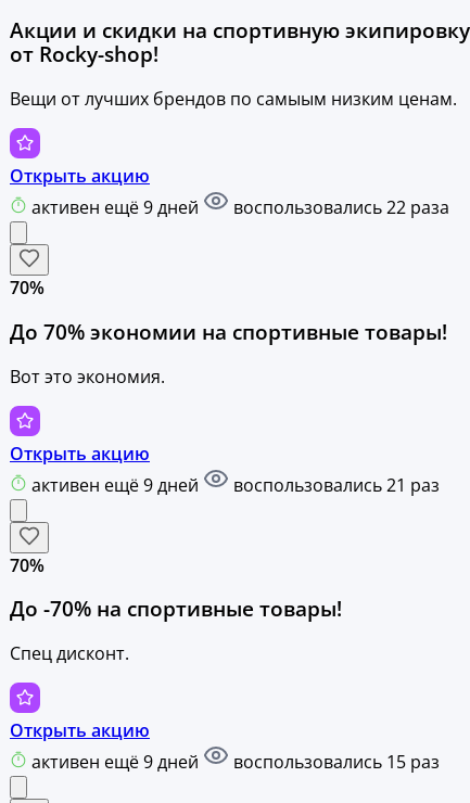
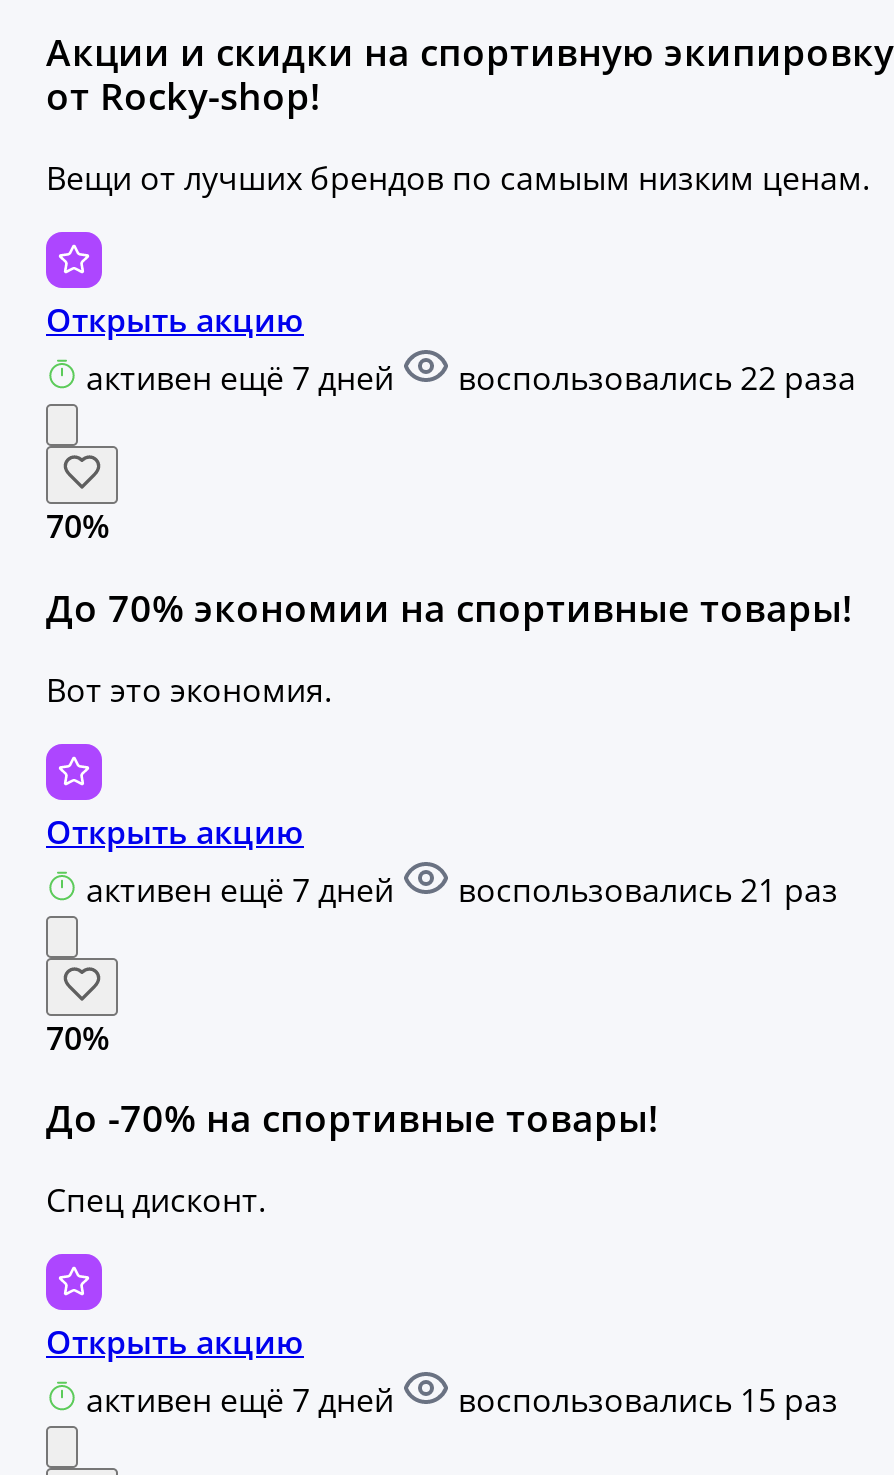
- активен ещё 9 дней
+ активен ещё 7 дней

- активен ещё 9 дней
+ активен ещё 7 дней

- активен ещё 9 дней
+ активен ещё 7 дней
